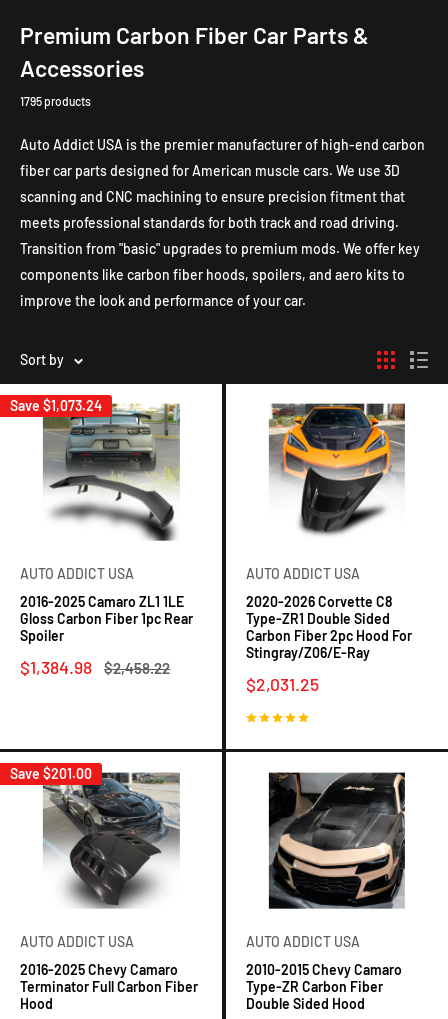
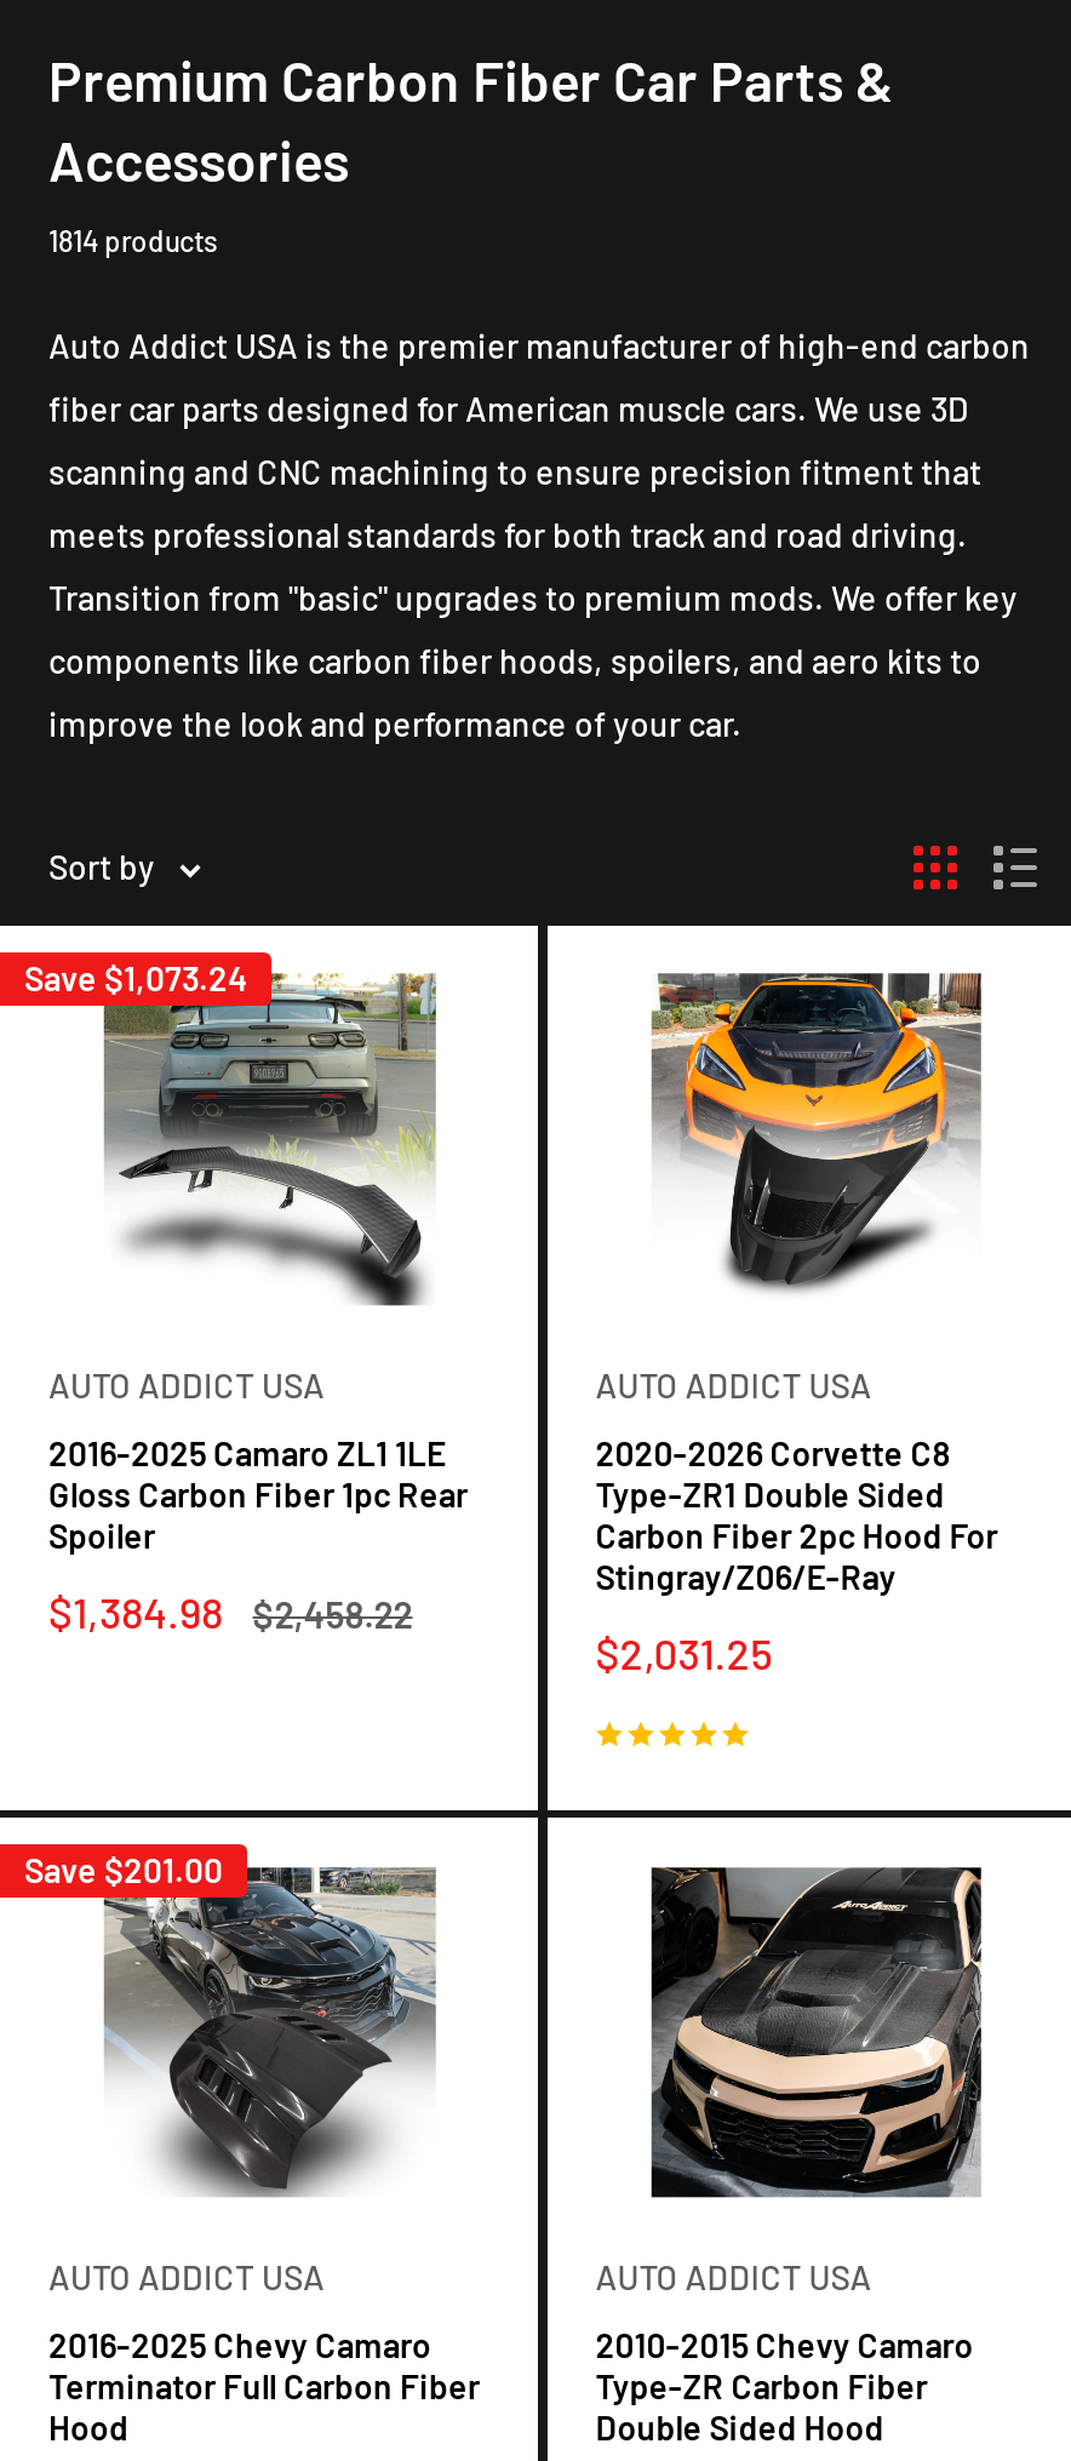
- 1795 products
+ 1814 products
